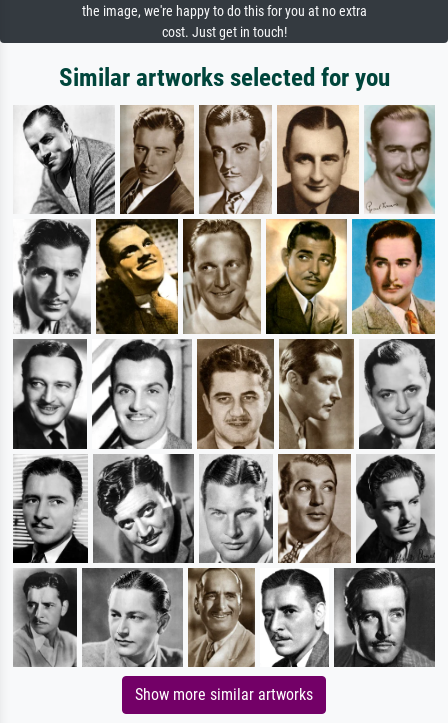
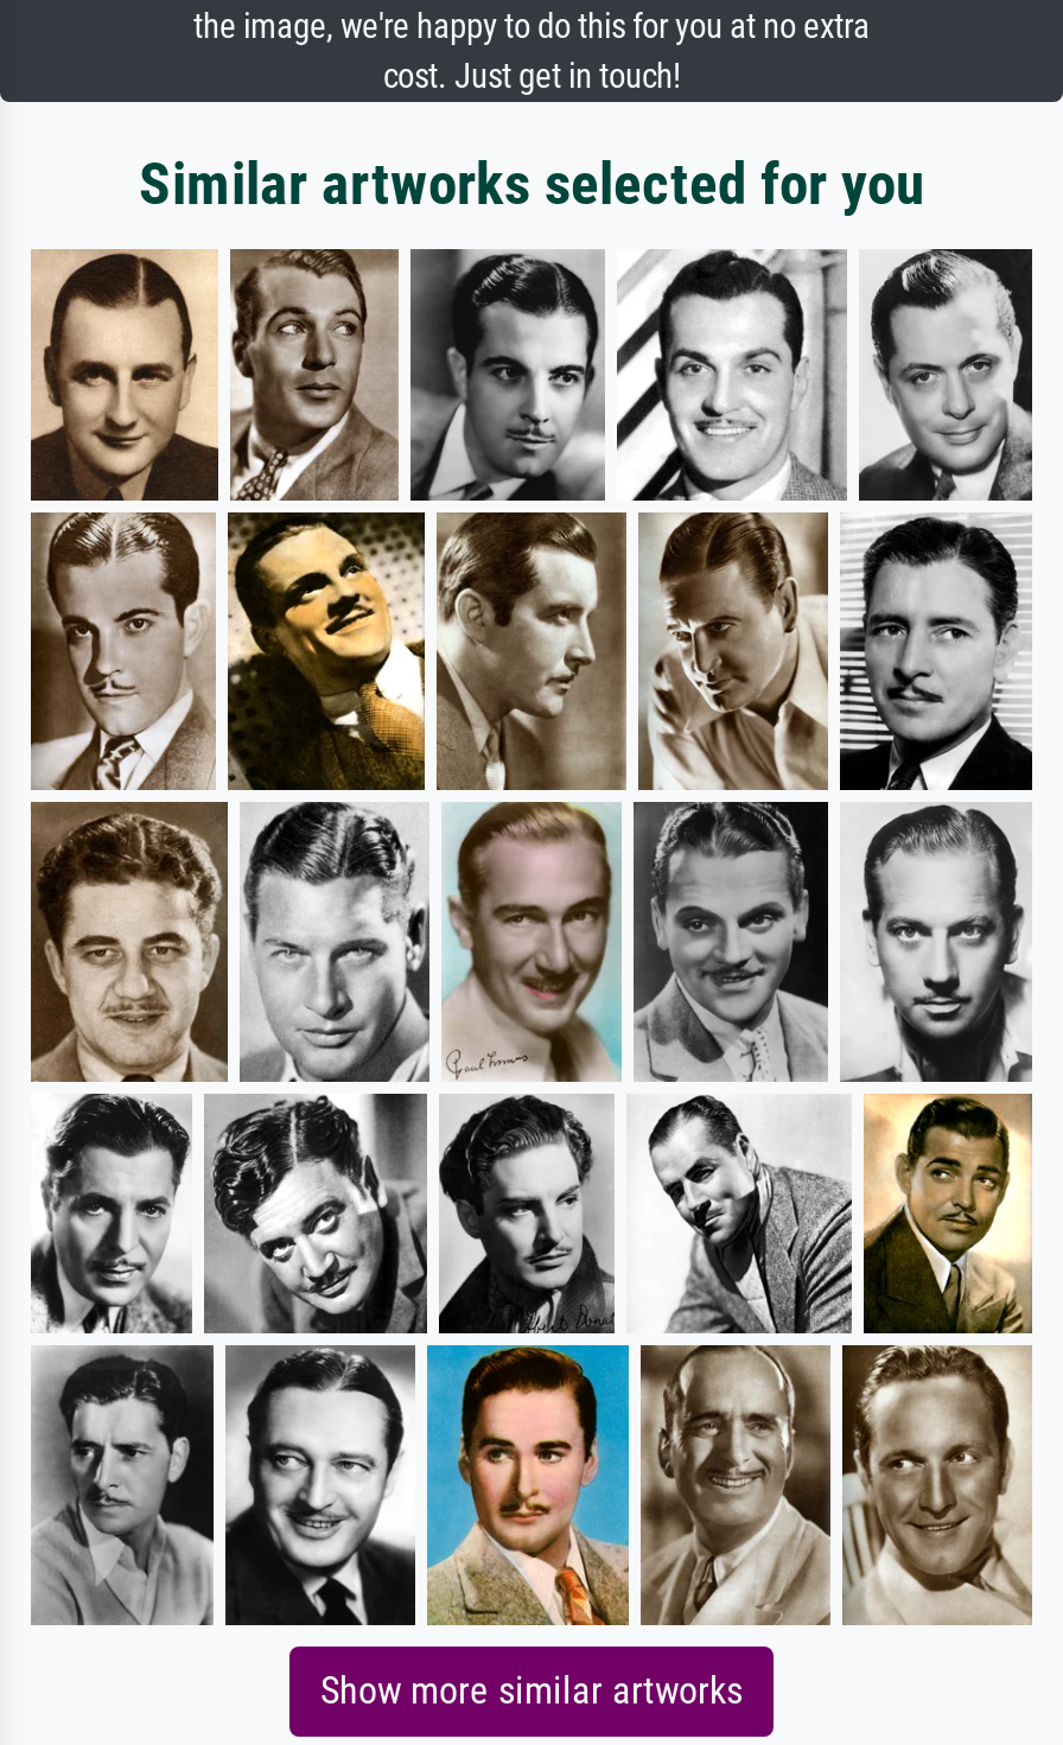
- [image]
+ [image]
